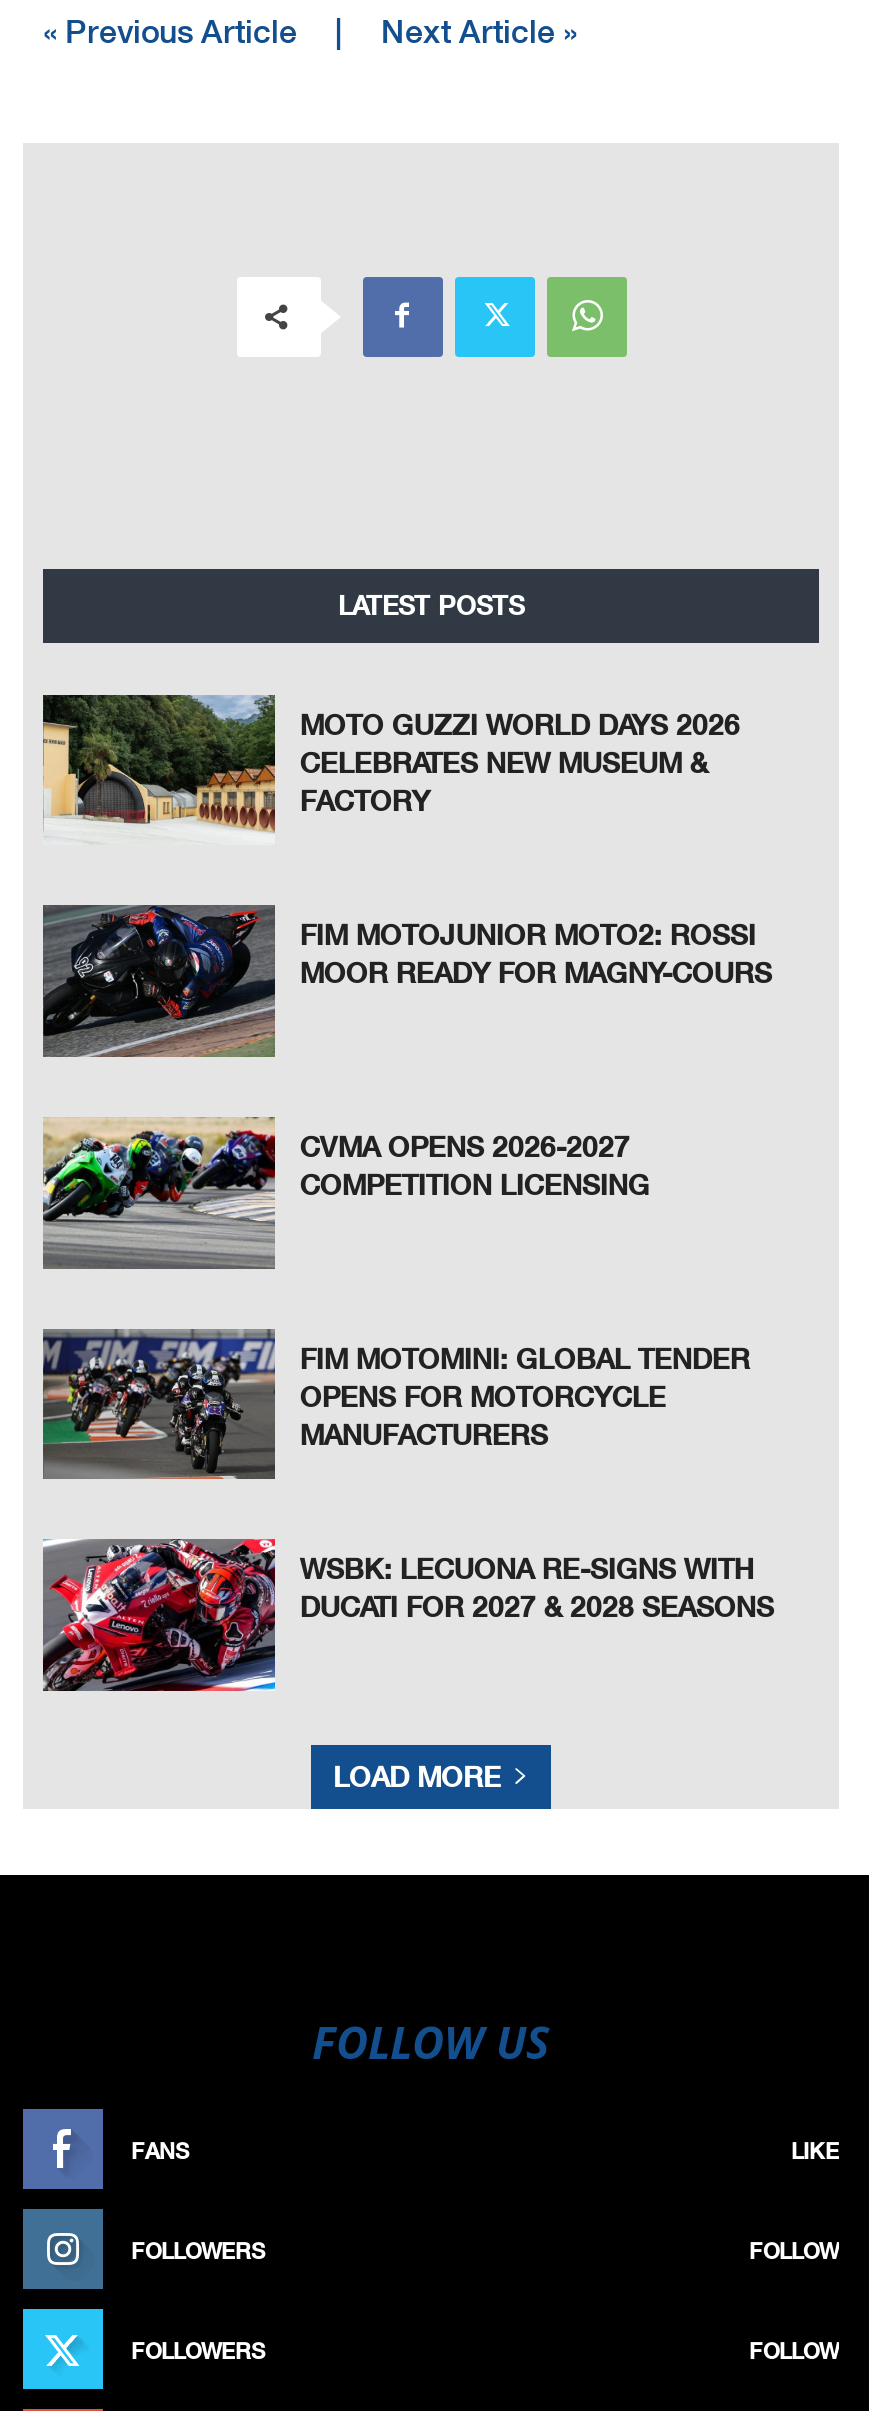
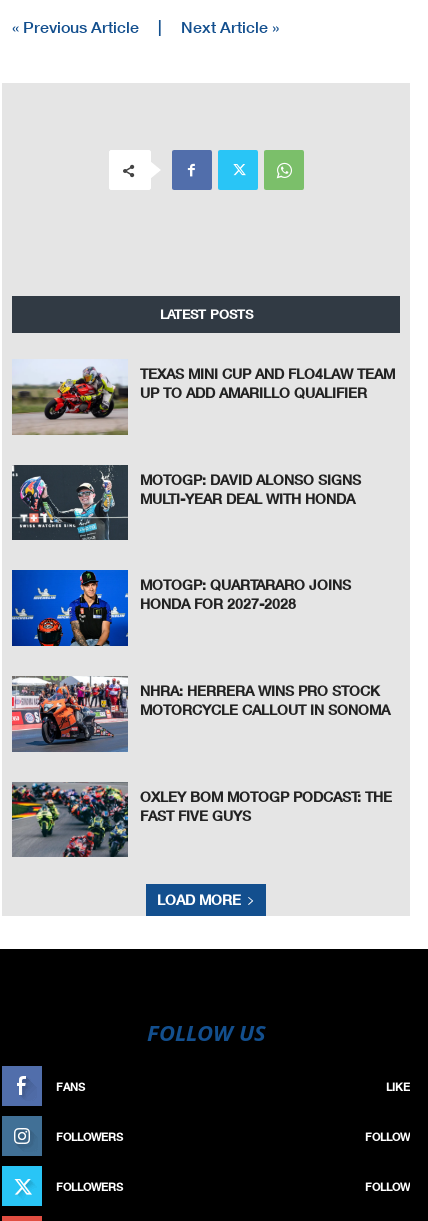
- [image]
- MOTO GUZZI WORLD DAYS 2026
- CELEBRATES NEW MUSEUM &
- FACTORY
+ [image]
+ TEXAS MINI CUP AND FLO4LAW TEAM
+ UP TO ADD AMARILLO QUALIFIER

- [image]
- FIM MOTOJUNIOR MOTO2: ROSSI
- MOOR READY FOR MAGNY-COURS
+ [image]
+ MOTOGP: DAVID ALONSO SIGNS
+ MULTI-YEAR DEAL WITH HONDA

- [image]
- CVMA OPENS 2026-2027
- COMPETITION LICENSING
+ [image]
+ MOTOGP: QUARTARARO JOINS
+ HONDA FOR 2027-2028

- [image]
- FIM MOTOMINI: GLOBAL TENDER
- OPENS FOR MOTORCYCLE
- MANUFACTURERS
+ [image]
+ NHRA: HERRERA WINS PRO STOCK
+ MOTORCYCLE CALLOUT IN SONOMA

- [image]
- WSBK: LECUONA RE-SIGNS WITH
- DUCATI FOR 2027 & 2028 SEASONS
+ [image]
+ OXLEY BOM MOTOGP PODCAST: THE
+ FAST FIVE GUYS
